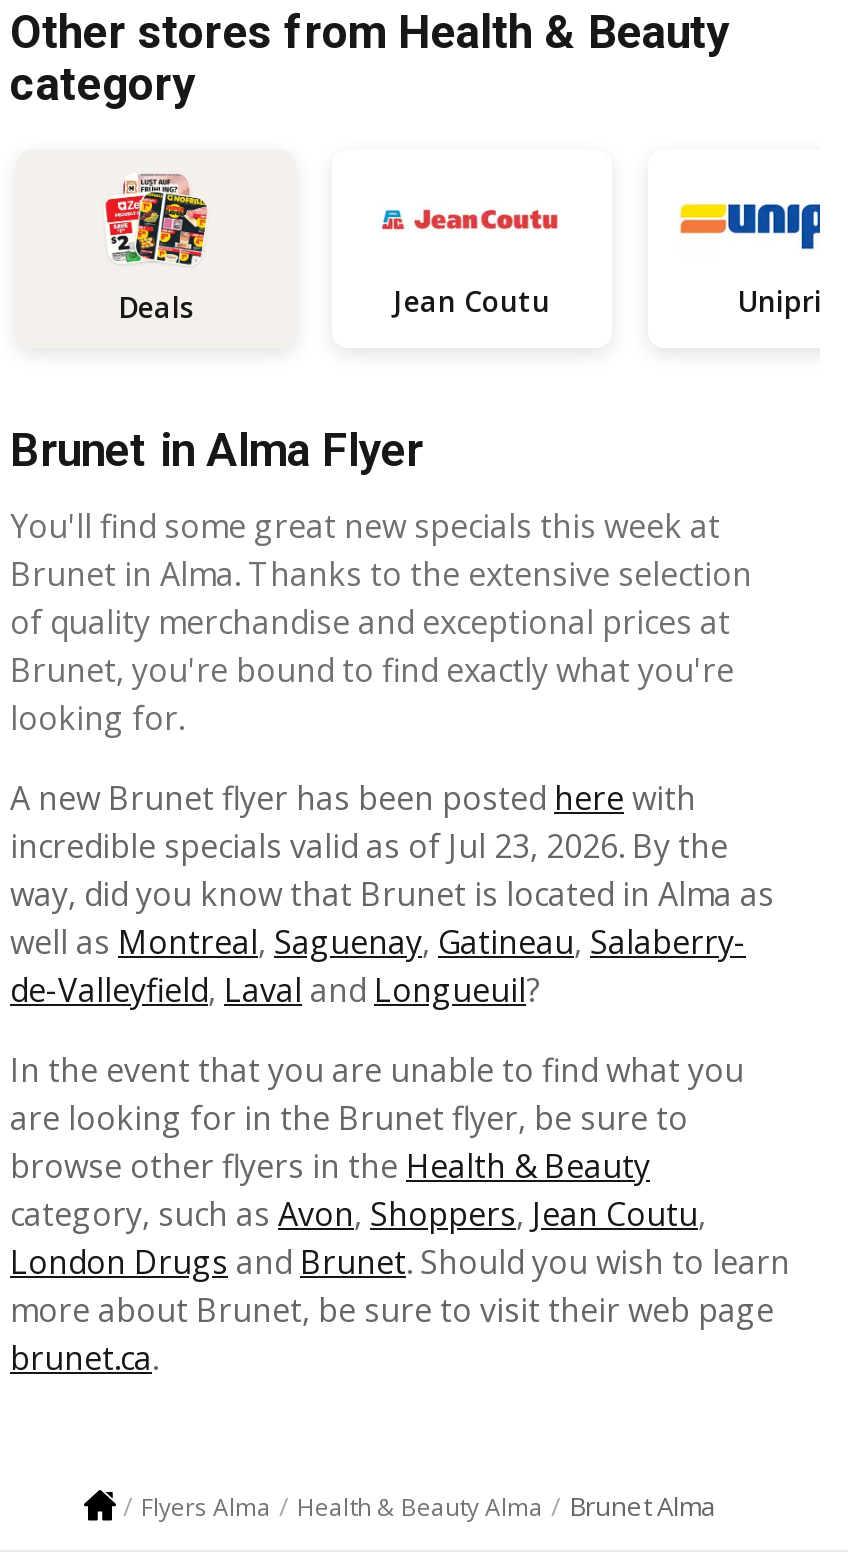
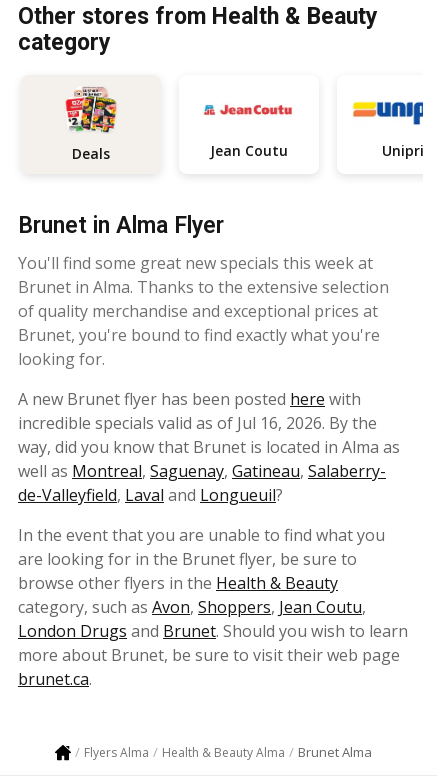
- incredible specials valid as of Jul 23, 2026. By the
+ incredible specials valid as of Jul 16, 2026. By the
